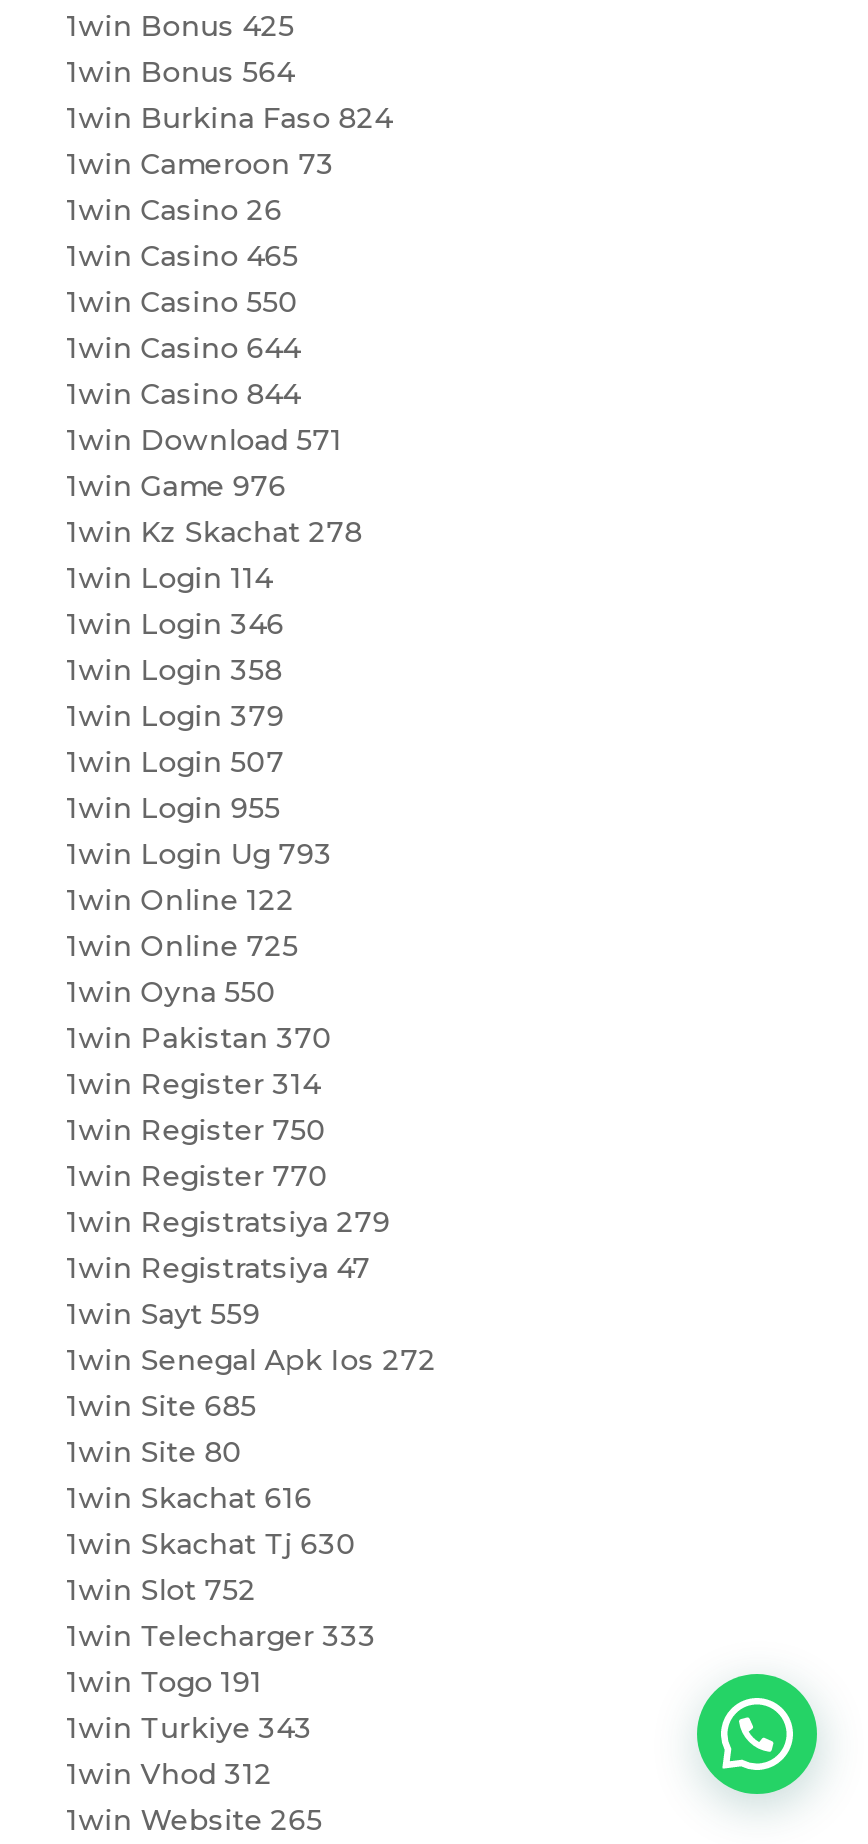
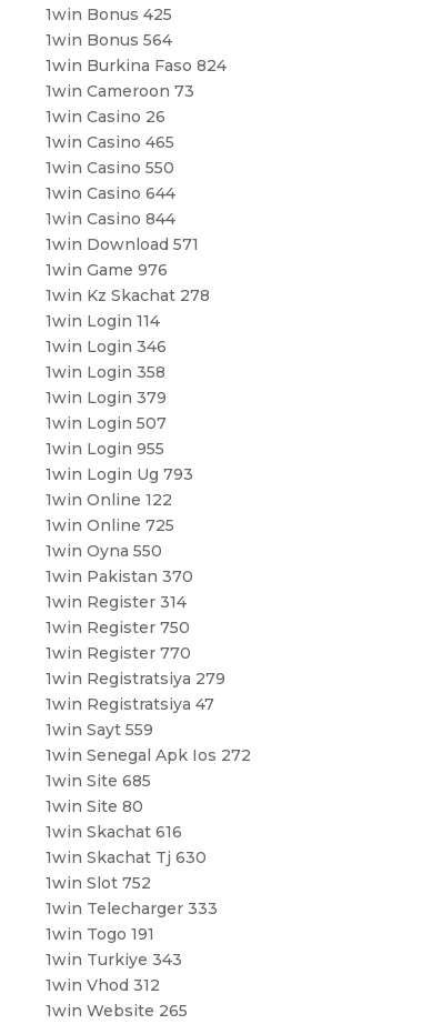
- [image]
